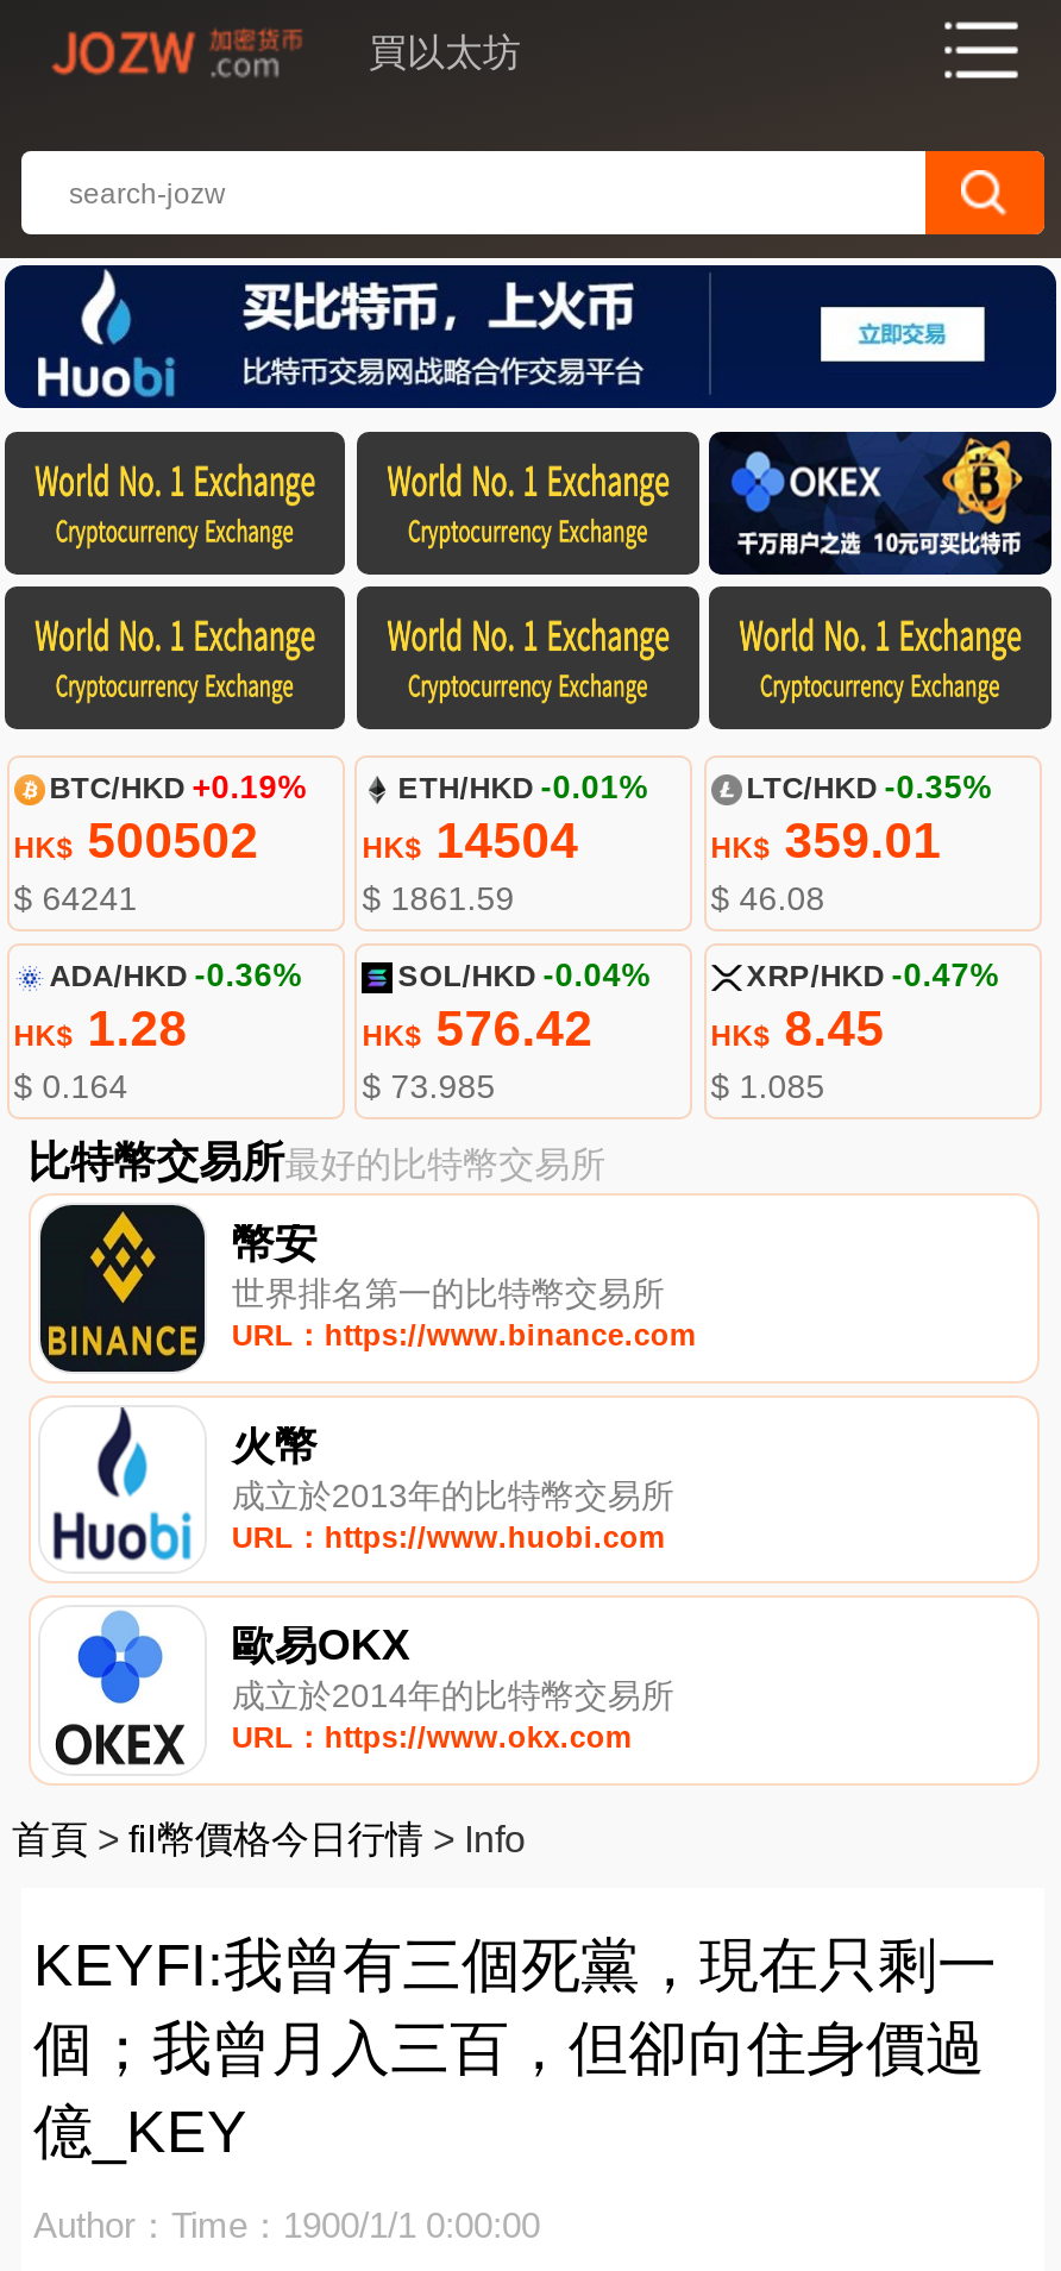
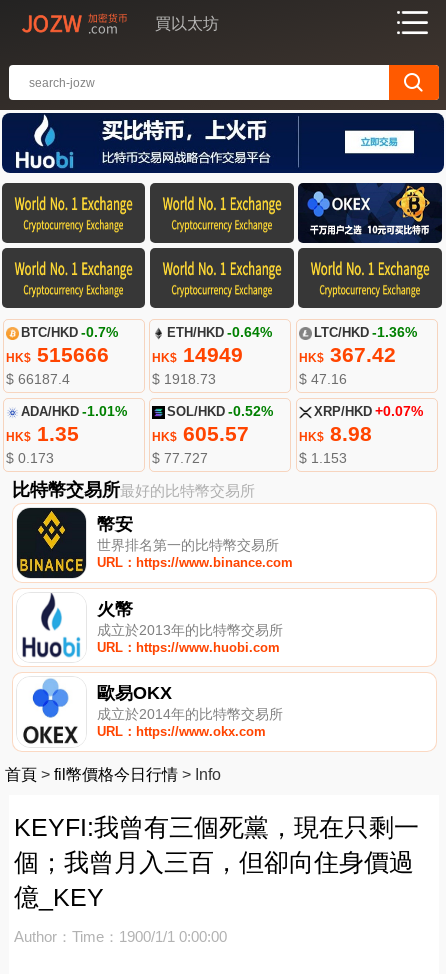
- BTC/HKD +0.19%
- HK$500502
- $ 64241
+ BTC/HKD -0.7%
+ HK$515666
+ $ 66187.4

- ETH/HKD -0.01%
- HK$14504
- $ 1861.59
+ ETH/HKD -0.64%
+ HK$14949
+ $ 1918.73

- LTC/HKD -0.35%
- HK$359.01
- $ 46.08
+ LTC/HKD -1.36%
+ HK$367.42
+ $ 47.16

- ADA/HKD -0.36%
- HK$1.28
- $ 0.164
+ ADA/HKD -1.01%
+ HK$1.35
+ $ 0.173

- SOL/HKD -0.04%
- HK$576.42
- $ 73.985
+ SOL/HKD -0.52%
+ HK$605.57
+ $ 77.727

- XRP/HKD -0.47%
- HK$8.45
- $ 1.085
+ XRP/HKD +0.07%
+ HK$8.98
+ $ 1.153
